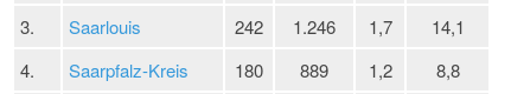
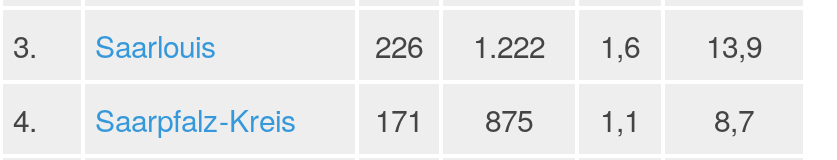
- 242
+ 226

- 1.246
+ 1.222

- 1,7
+ 1,6

- 14,1
+ 13,9

- 180
+ 171

- 889
+ 875

- 1,2
+ 1,1

- 8,8
+ 8,7
